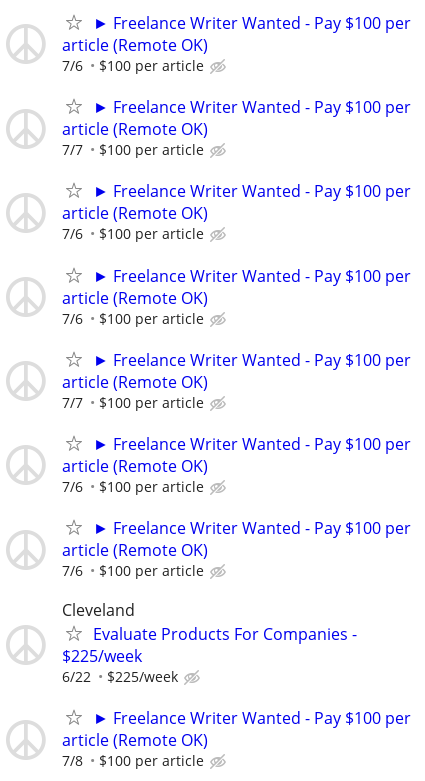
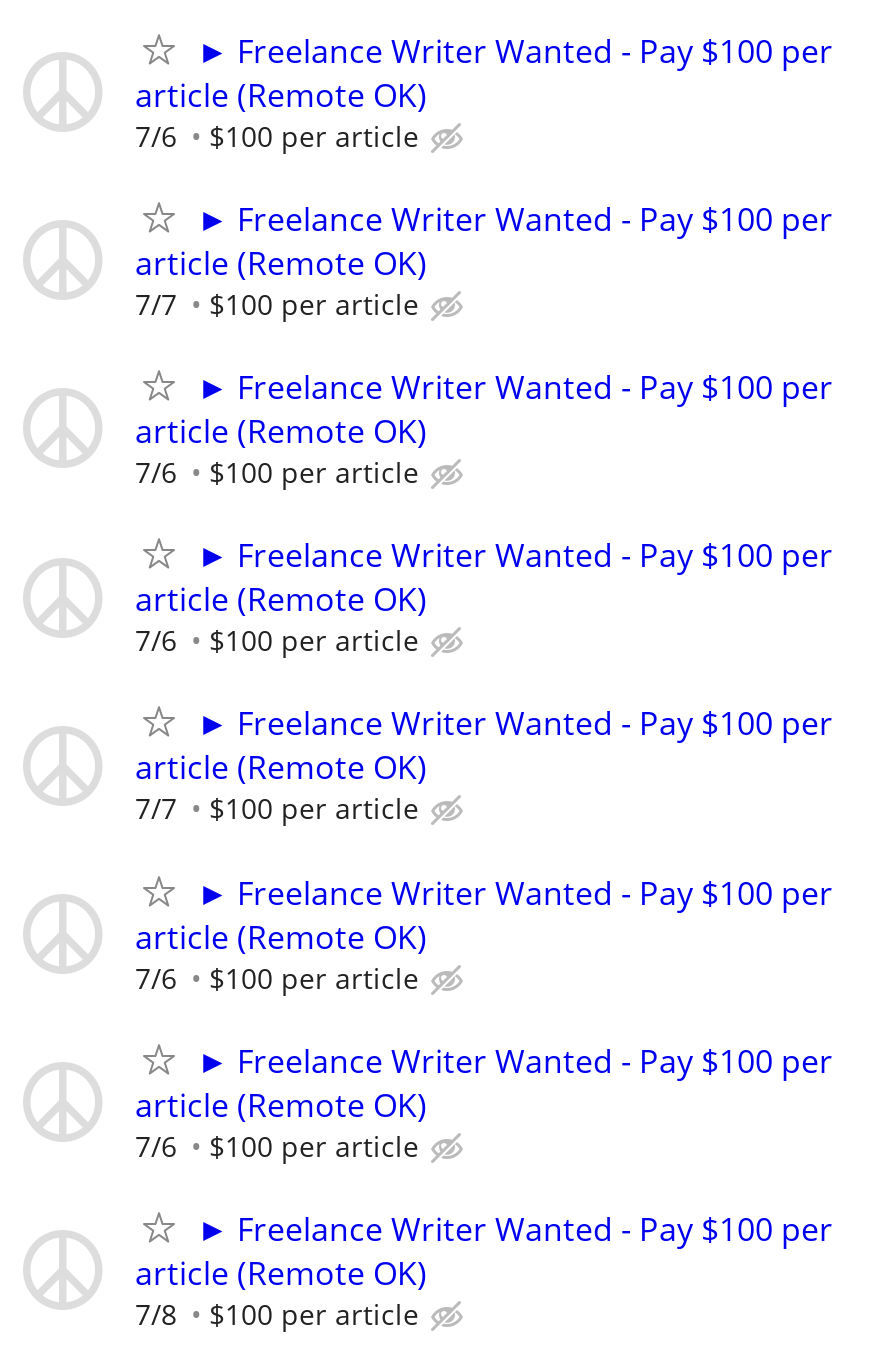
- Cleveland
- Evaluate Products For Companies -
- $225/week
- 6/22
- $225/week
